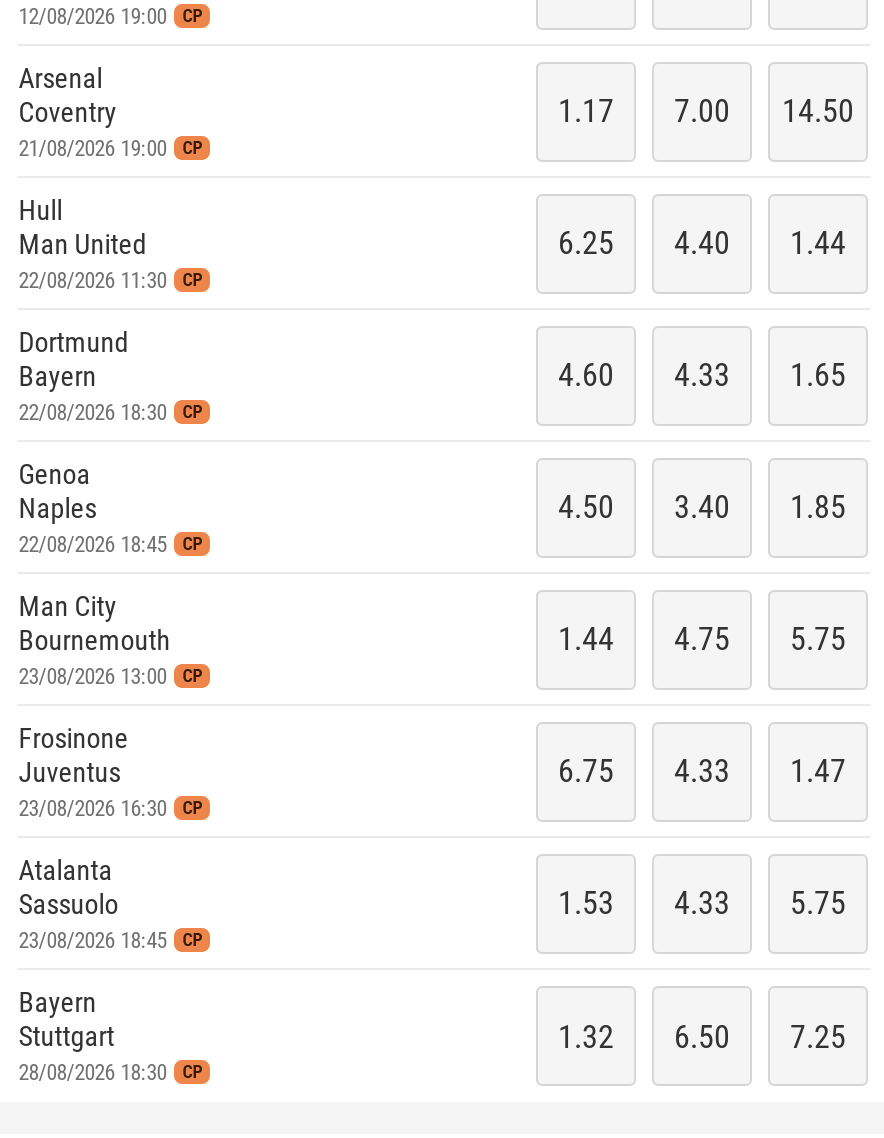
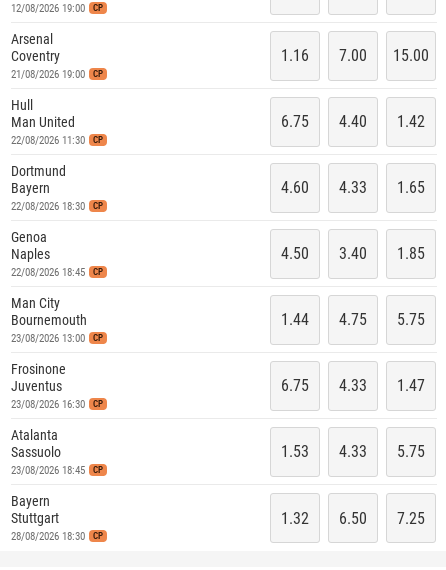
- 1.17
+ 1.16

- 14.50
+ 15.00

- 6.25
+ 6.75

- 1.44
+ 1.42
